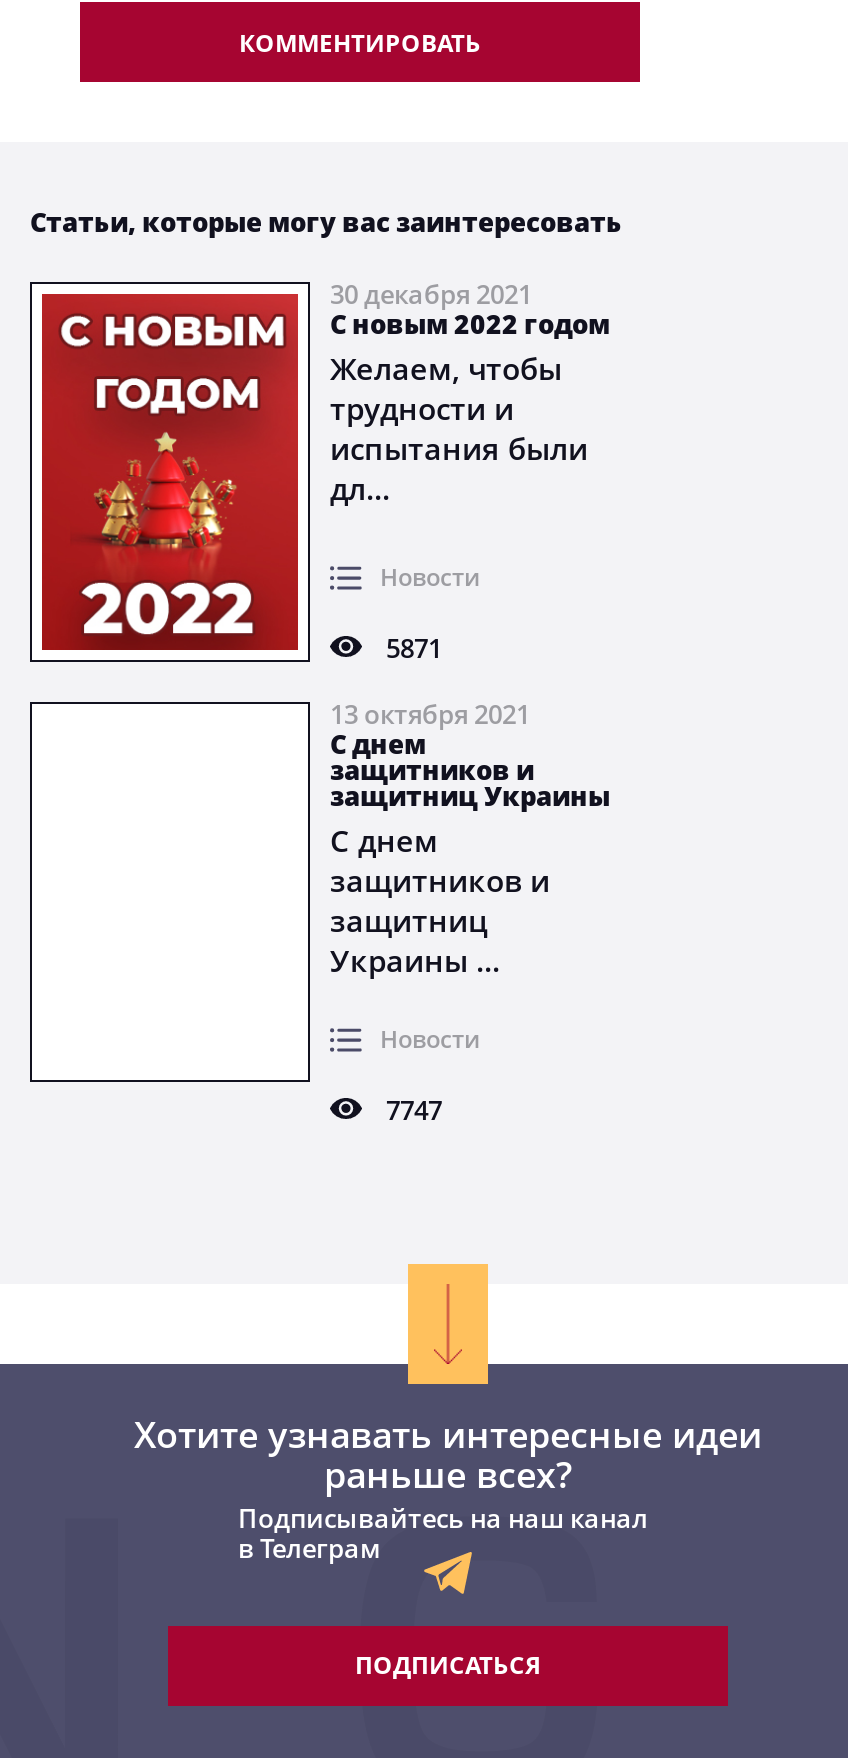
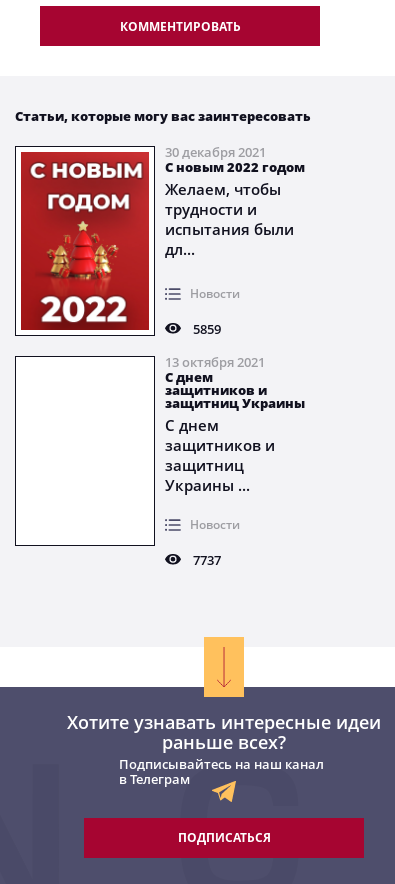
- 5871
+ 5859

- 7747
+ 7737
